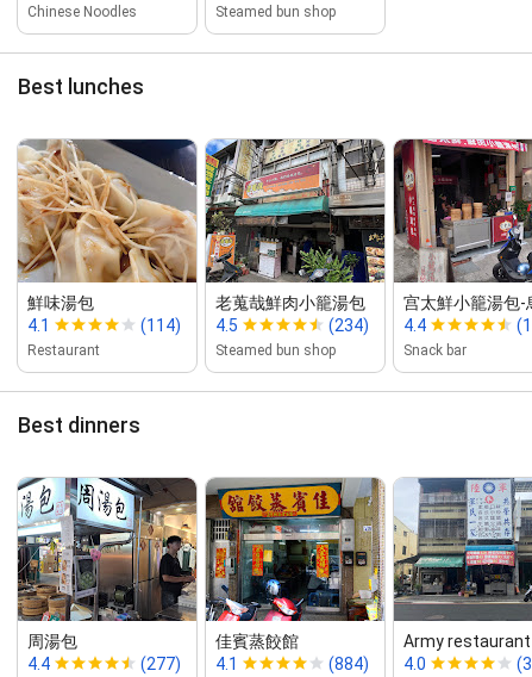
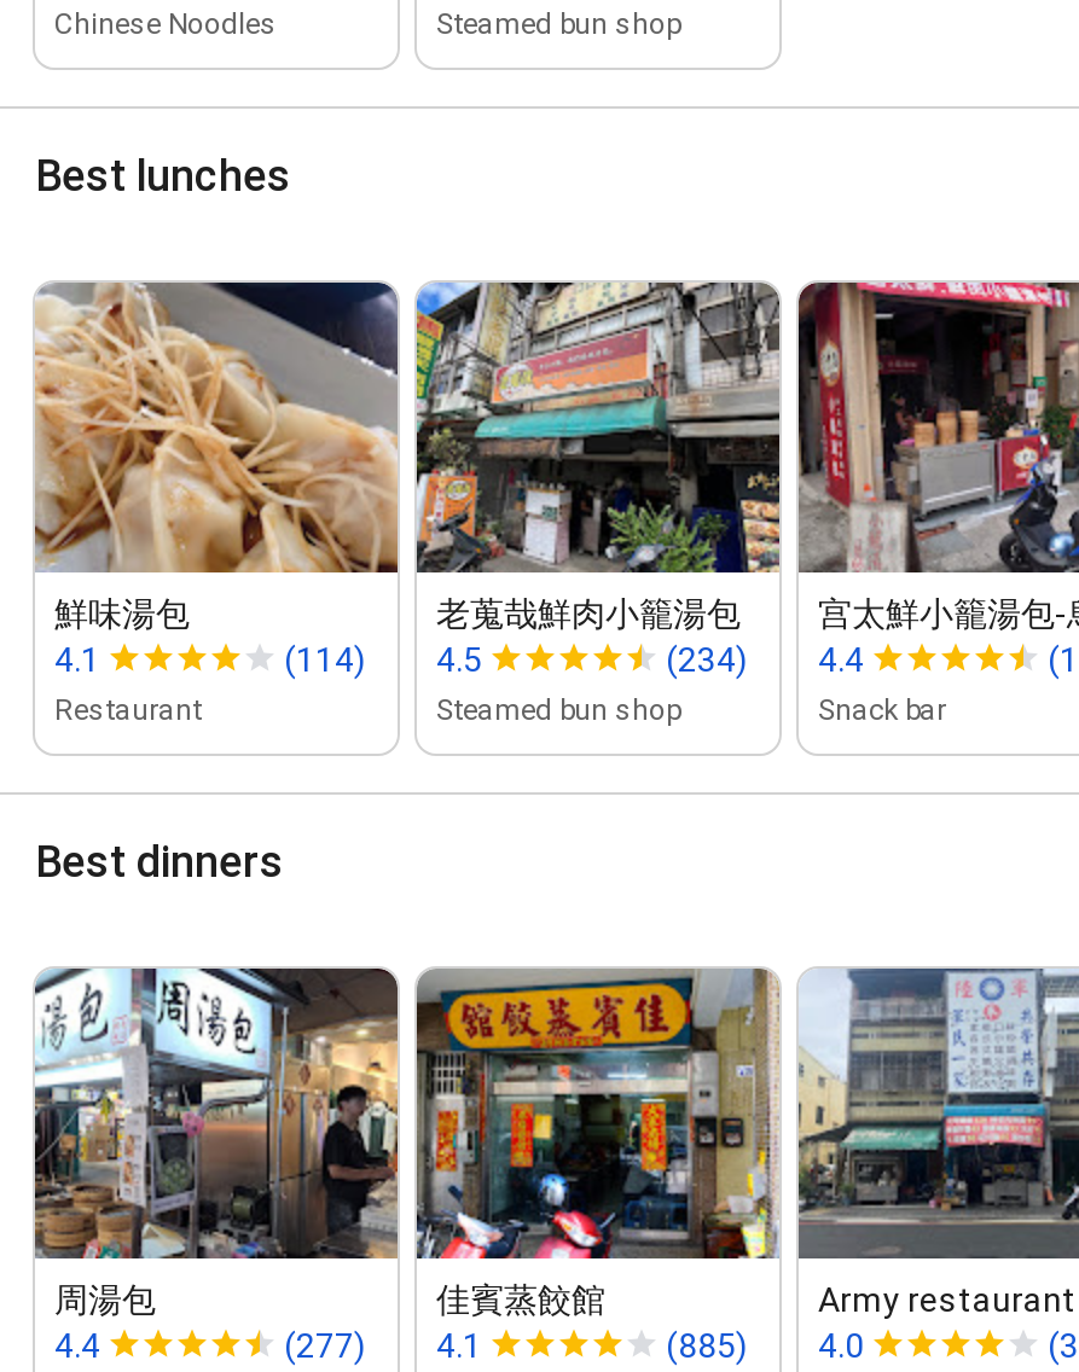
- (884) 4.0
+ (885) 4.0
